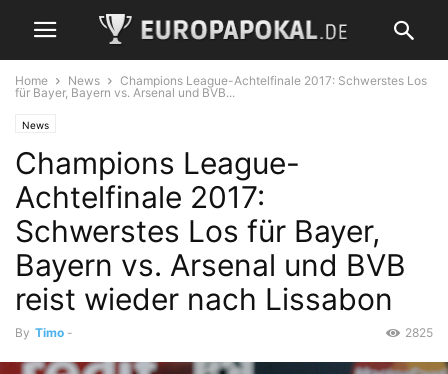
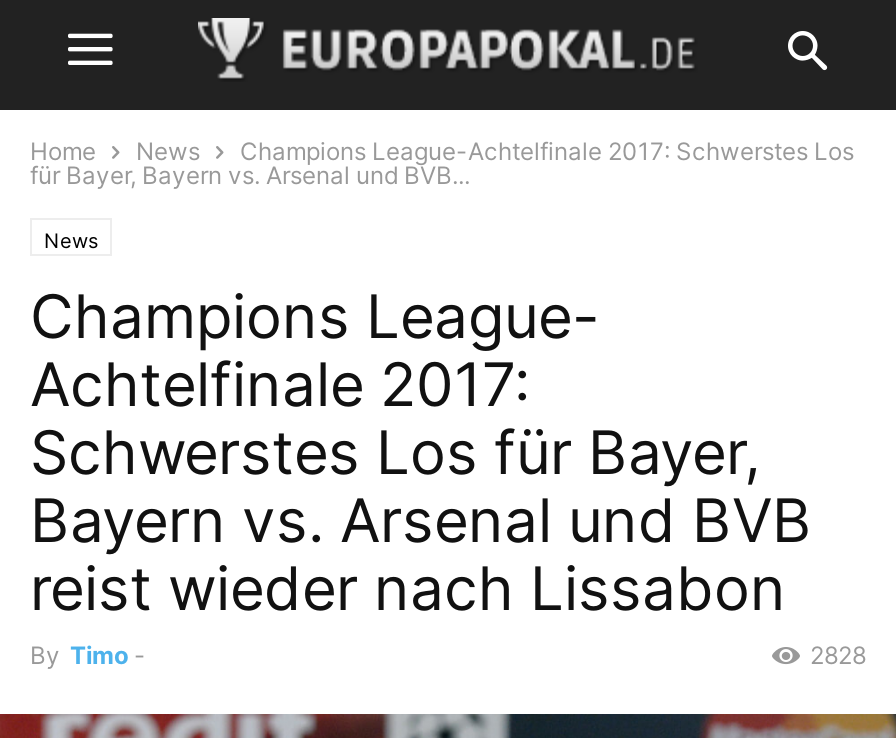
- 2825
+ 2828
